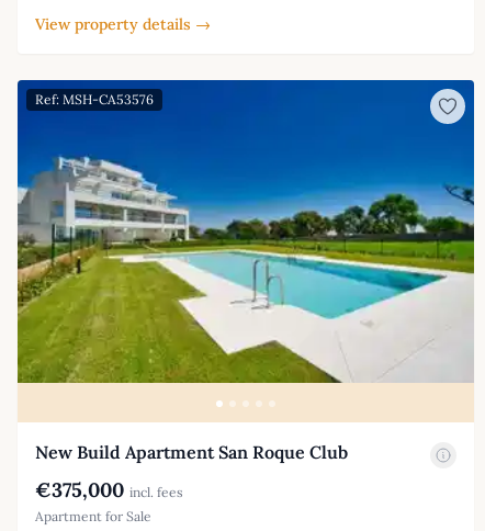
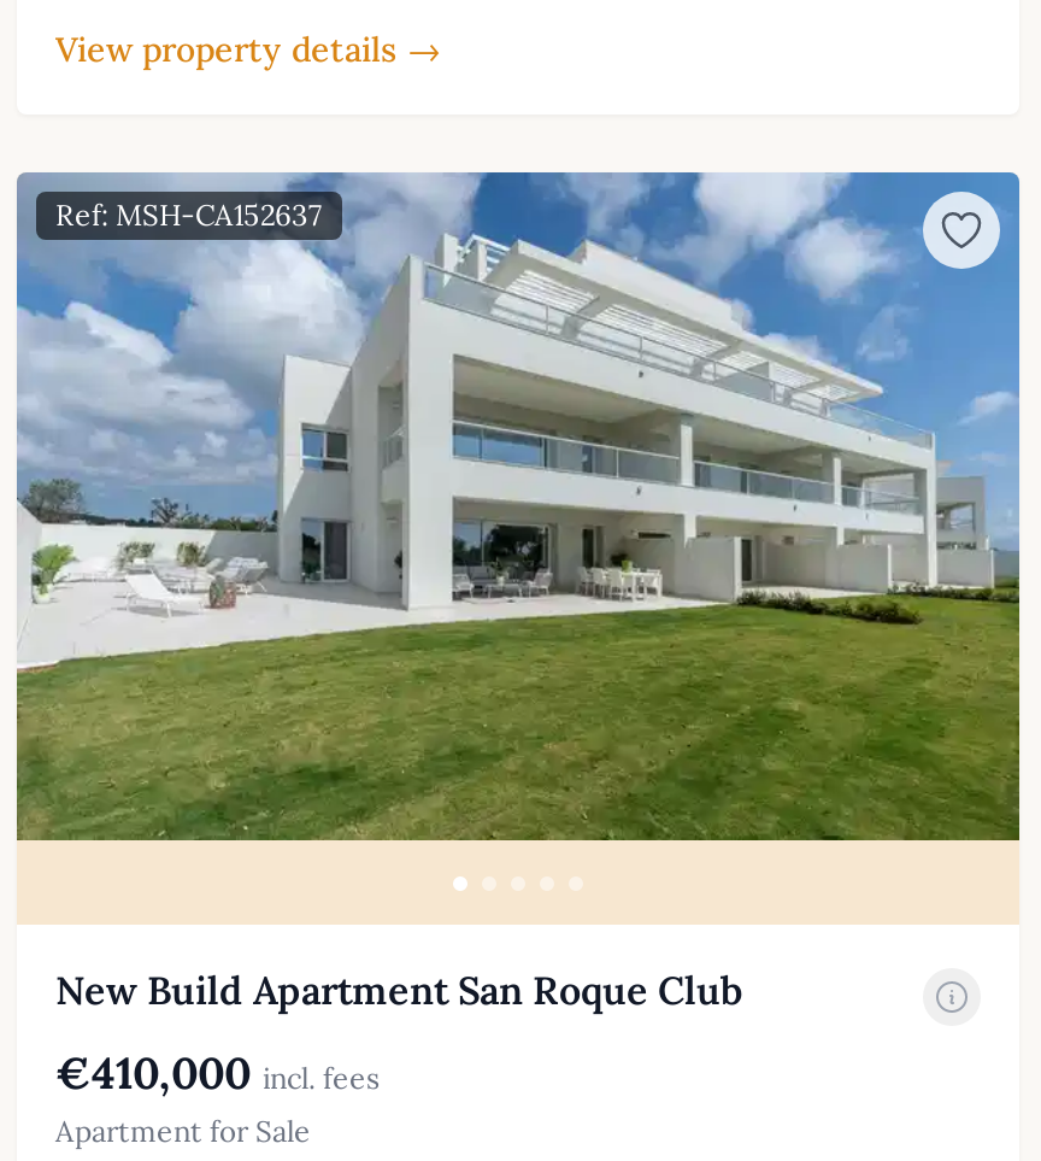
- [image]
- Ref: MSH-CA53576
+ [image]
+ Ref: MSH-CA152637

- €375,000 incl. fees
+ €410,000 incl. fees
